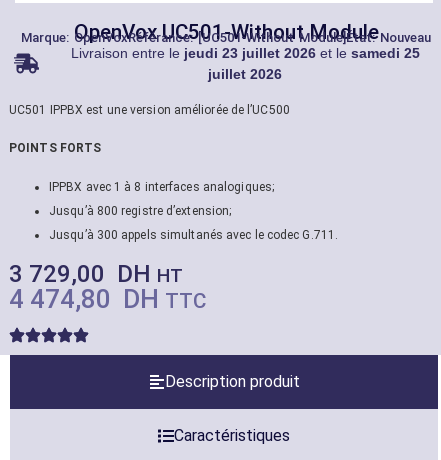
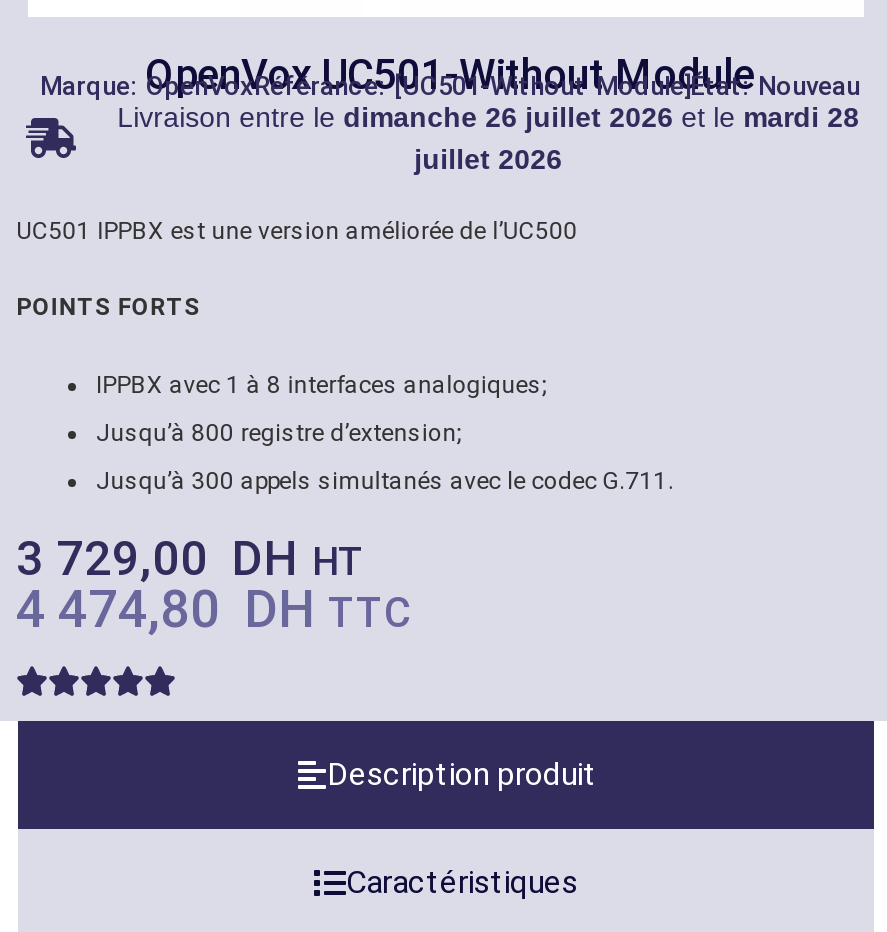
- Livraison entre le jeudi 23 juillet 2026 et le samedi 25
+ Livraison entre le dimanche 26 juillet 2026 et le mardi 28
